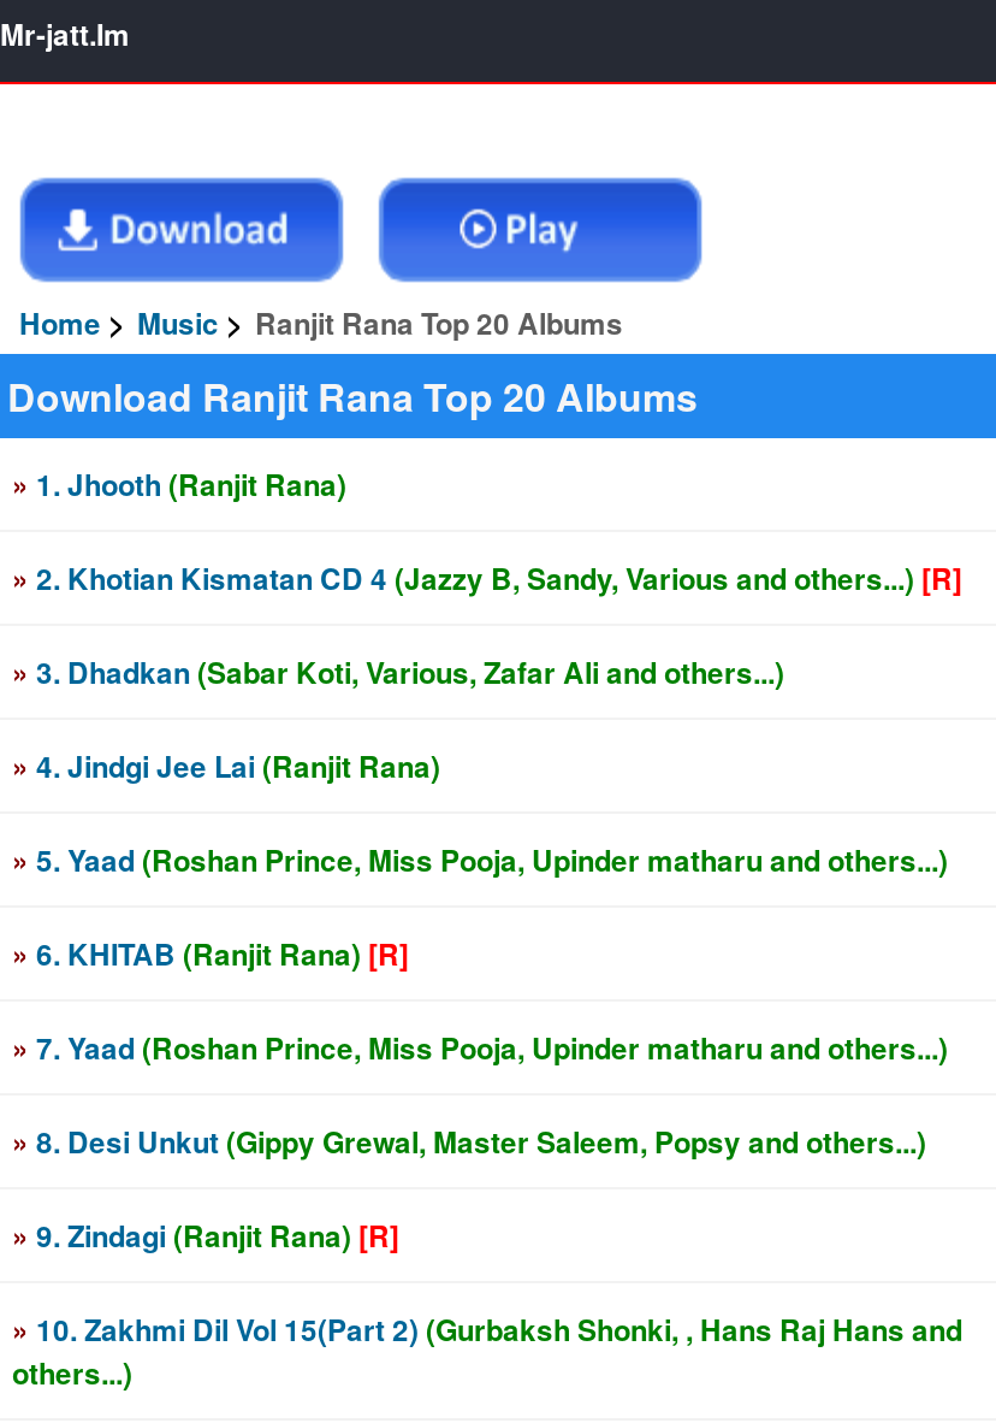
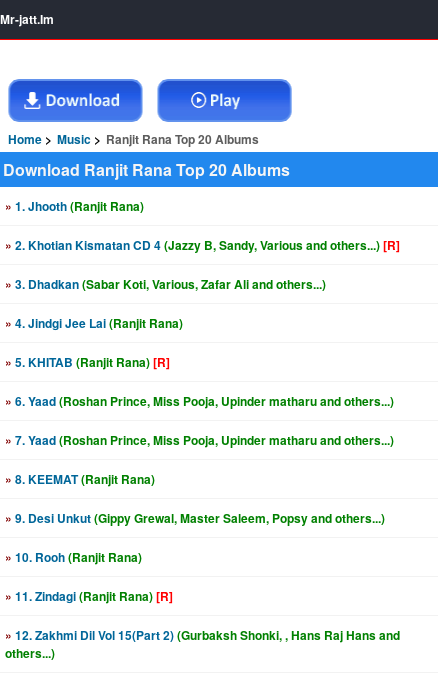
- » 5. Yaad (Roshan Prince, Miss Pooja, Upinder matharu and others...)
+ » 5. KHITAB (Ranjit Rana) [R]

- » 6. KHITAB (Ranjit Rana) [R]
+ » 6. Yaad (Roshan Prince, Miss Pooja, Upinder matharu and others...)

- » 8. Desi Unkut (Gippy Grewal, Master Saleem, Popsy and others...)
- » 9. Zindagi (Ranjit Rana) [R]
- » 10. Zakhmi Dil Vol 15(Part 2) (Gurbaksh Shonki, , Hans Raj Hans and
+ » 8. KEEMAT(Ranjit Rana)
+ » 9. Desi Unkut(Gippy Grewal, Master Saleem, Popsy and others...)
+ » 10. Rooh(Ranjit Rana)
+ » 11. Zindagi(Ranjit Rana) [R]
+ » 12. Zakhmi Dil Vol 15(Part 2) (Gurbaksh Shonki, , Hans Raj Hans and
